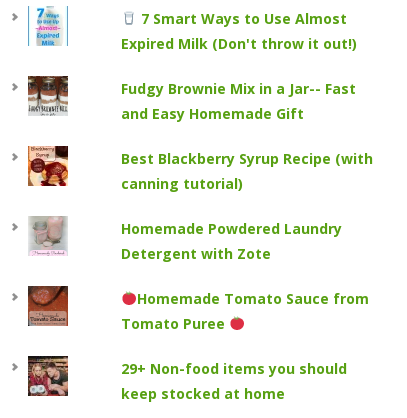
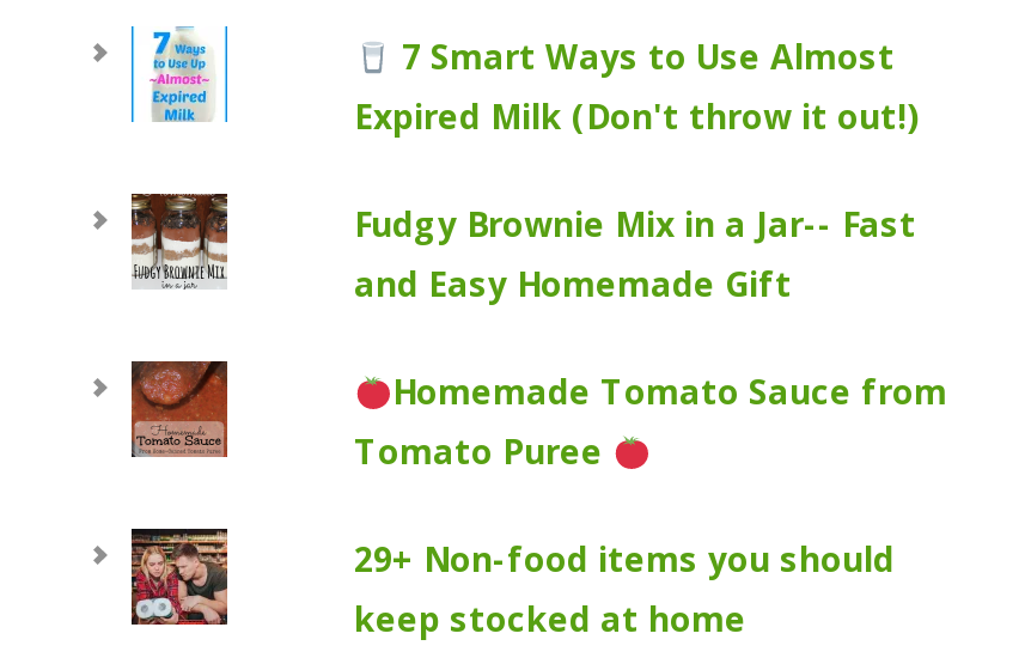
- [image]

- Best Blackberry Syrup Recipe (with
- canning tutorial)
- Homemade Powdered Laundry
- Detergent with Zote

- [image]
